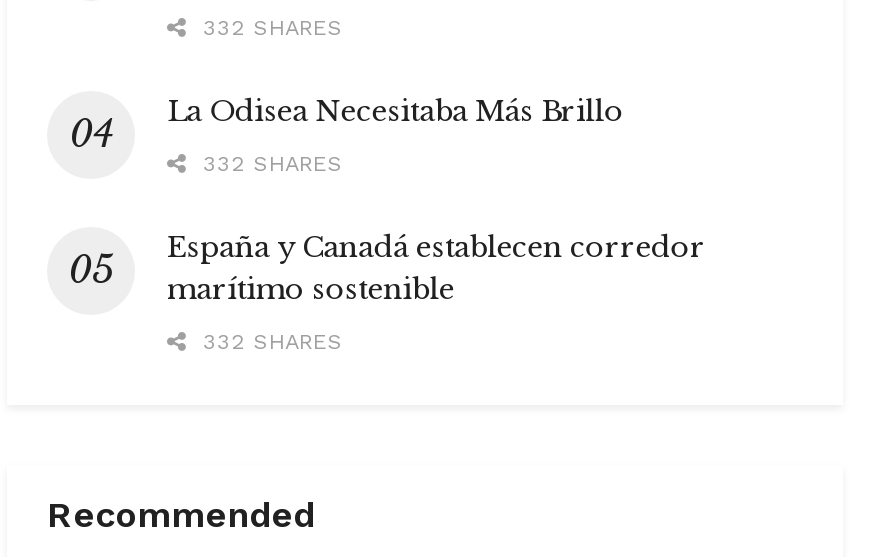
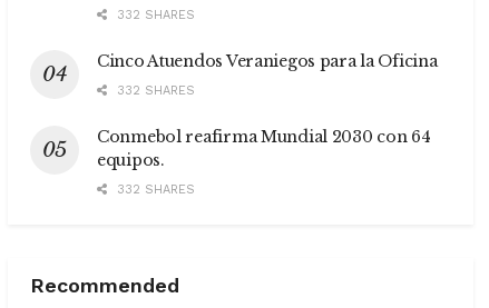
- La Odisea Necesitaba Más Brillo
+ Cinco Atuendos Veraniegos para la Oficina

- España y Canadá establecen corredor
- marítimo sostenible
+ Conmebol reafirma Mundial 2030 con 64
+ equipos.
